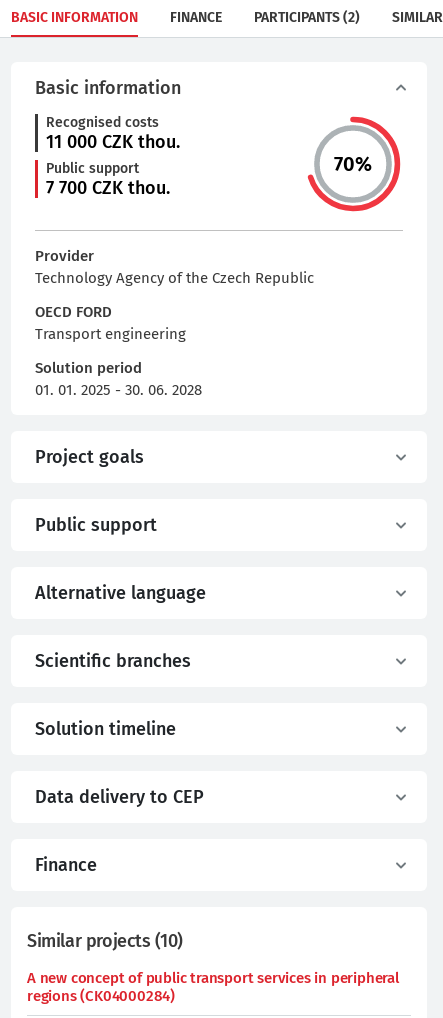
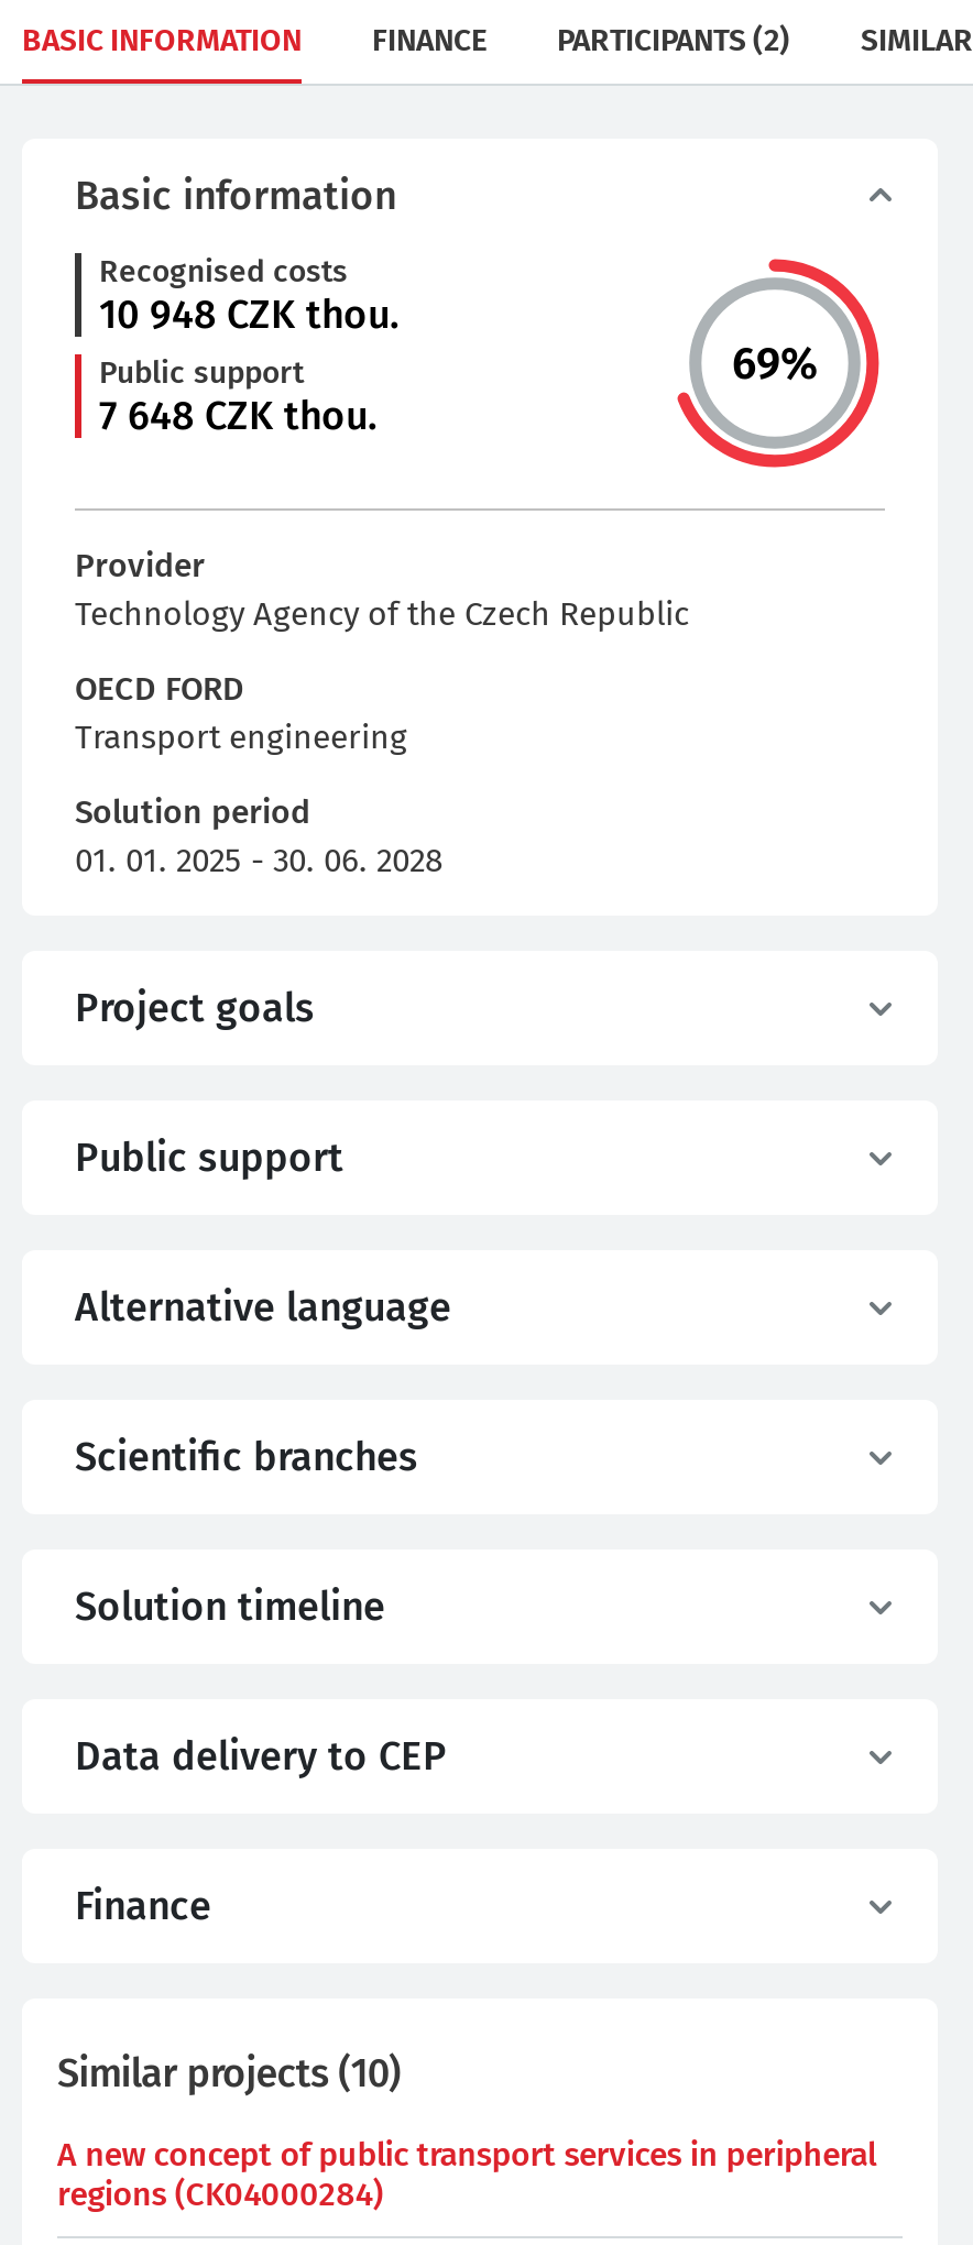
- 11 000 CZK thou.
+ 10 948 CZK thou.

- 70%
+ 69%

- 7 700 CZK thou.
+ 7 648 CZK thou.
